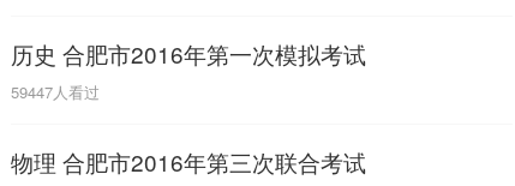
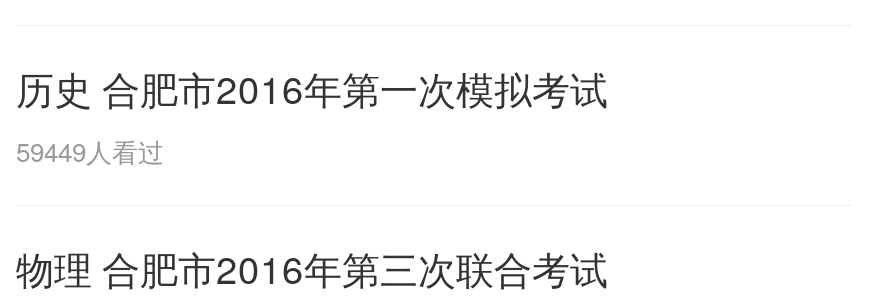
- 59447人看过
+ 59449人看过
